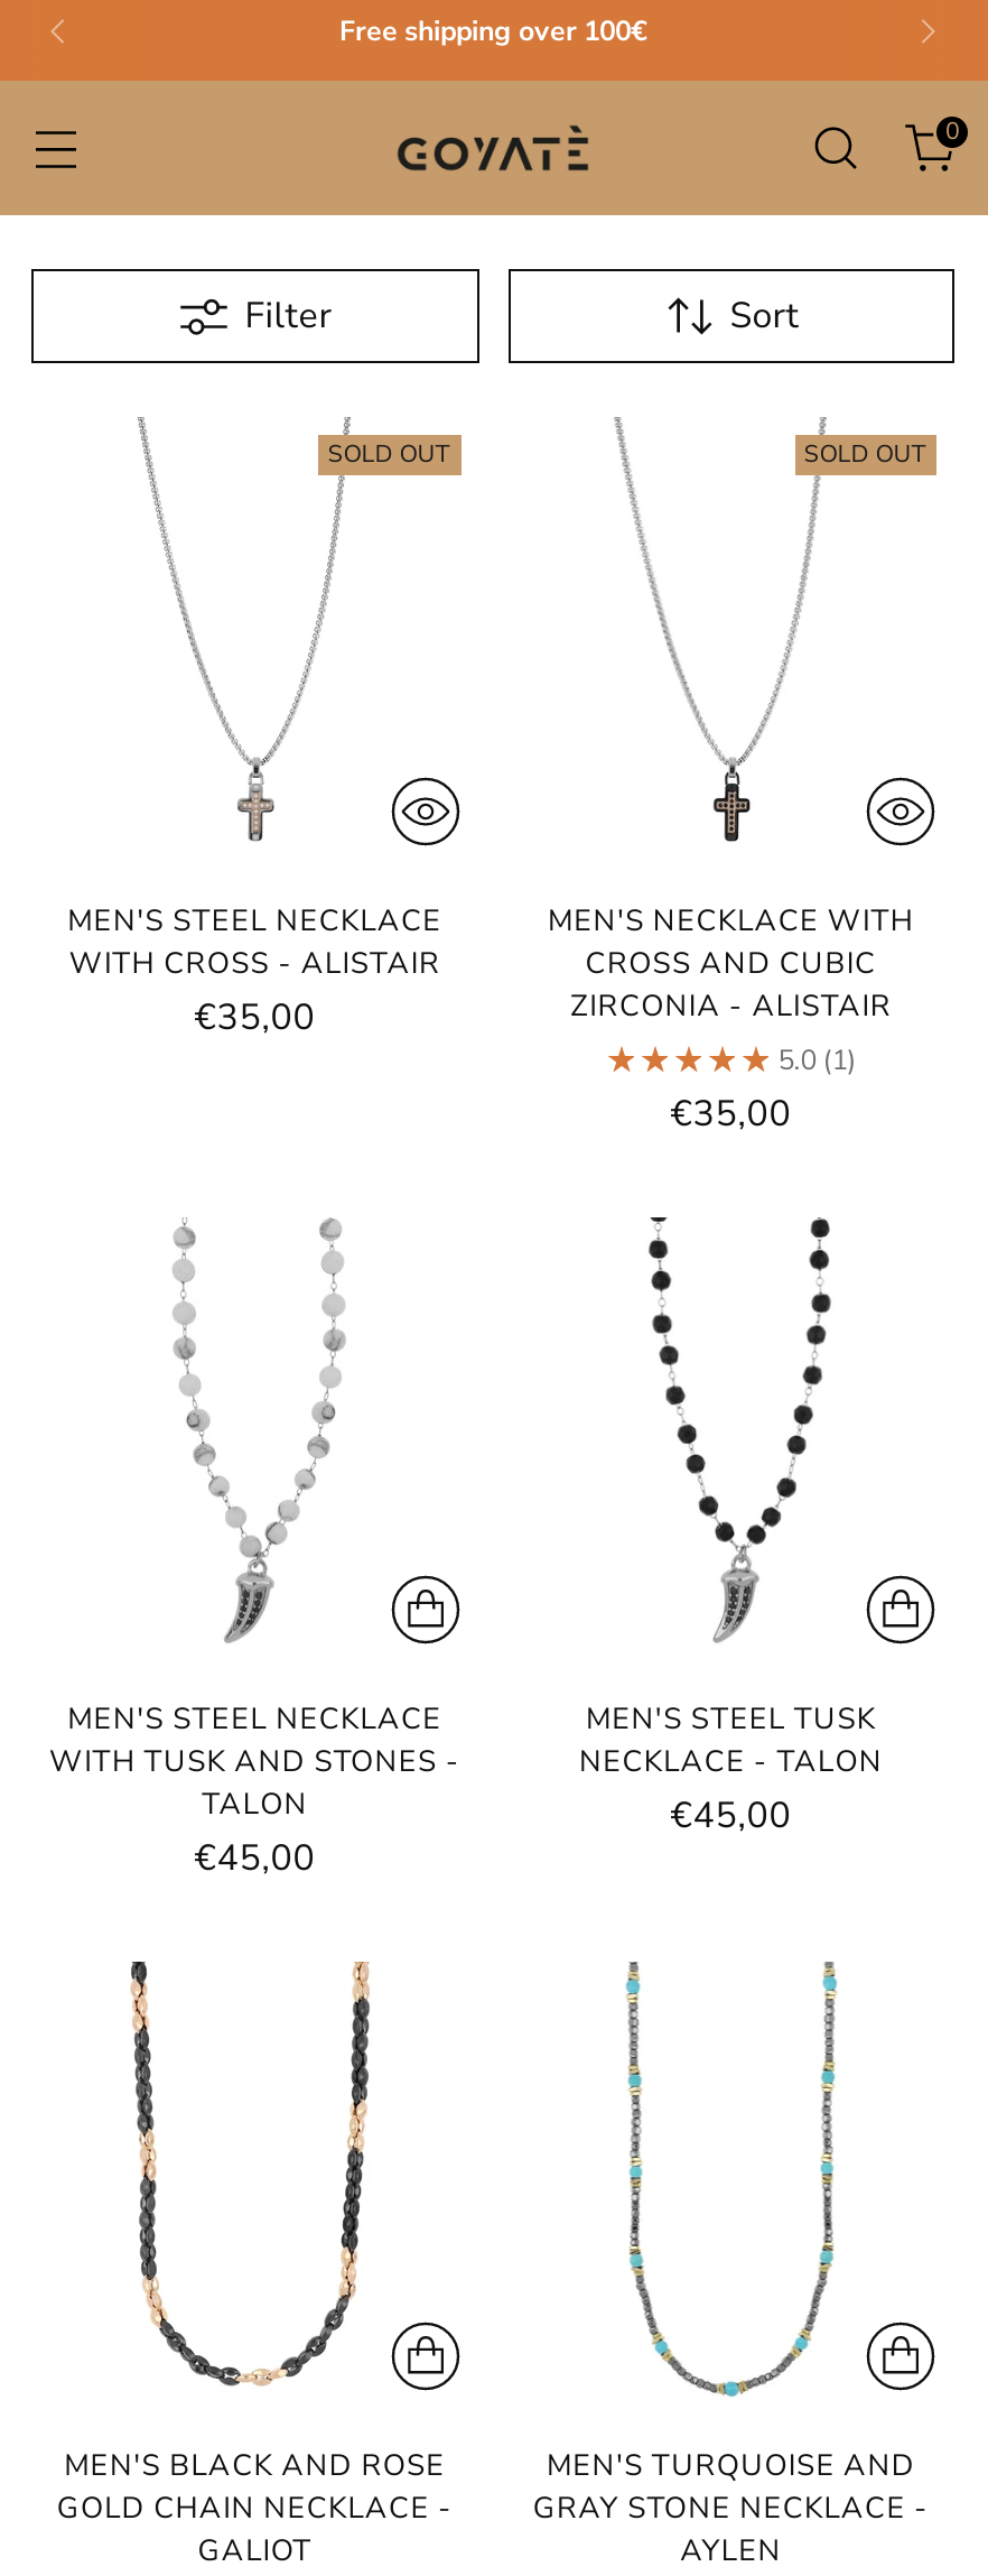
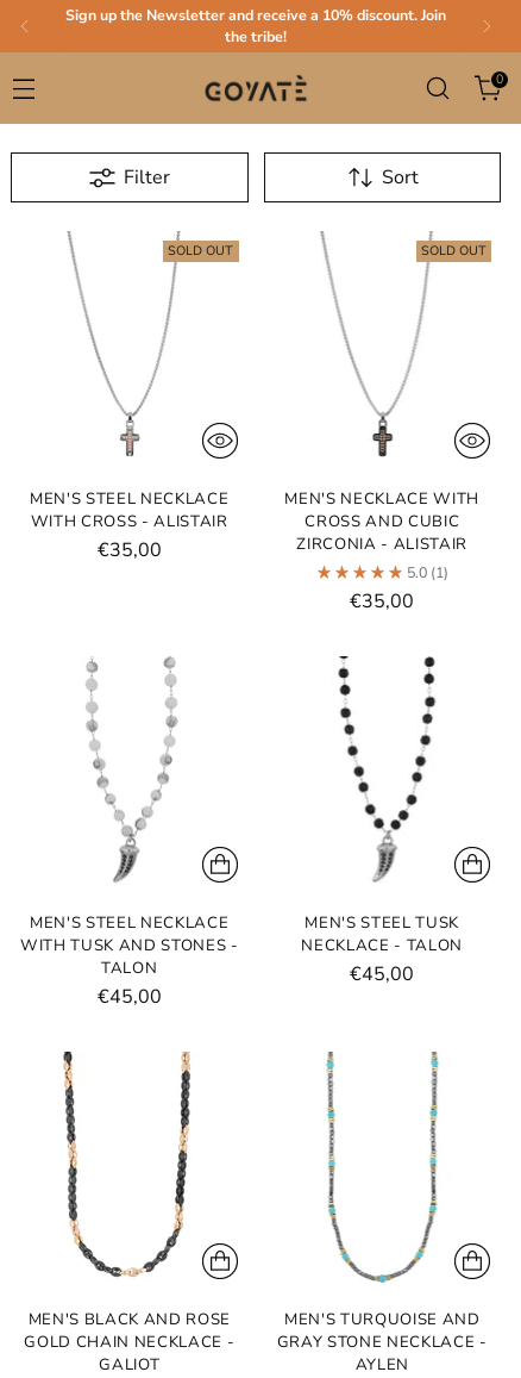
- Free shipping over 100€
+ Sign up the Newsletter and receive a 10% discount. Join
+ the tribe!
